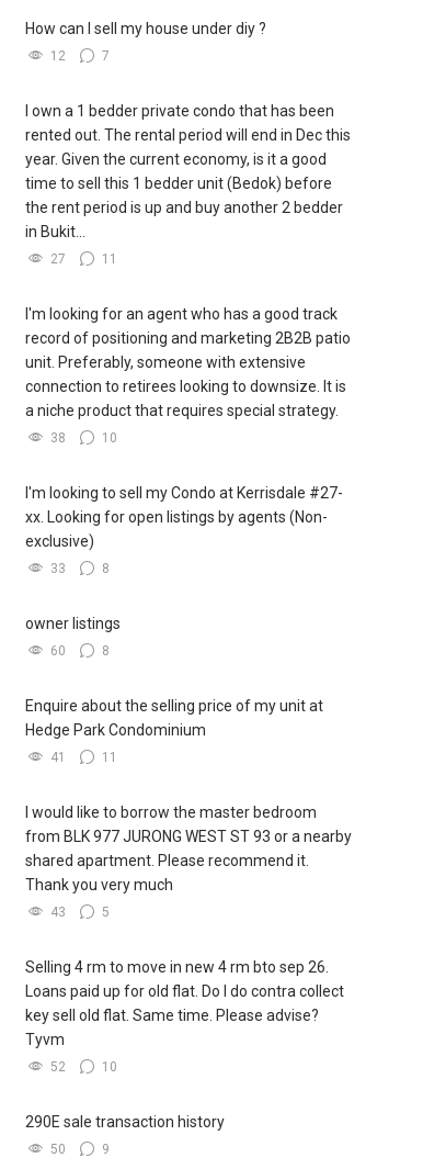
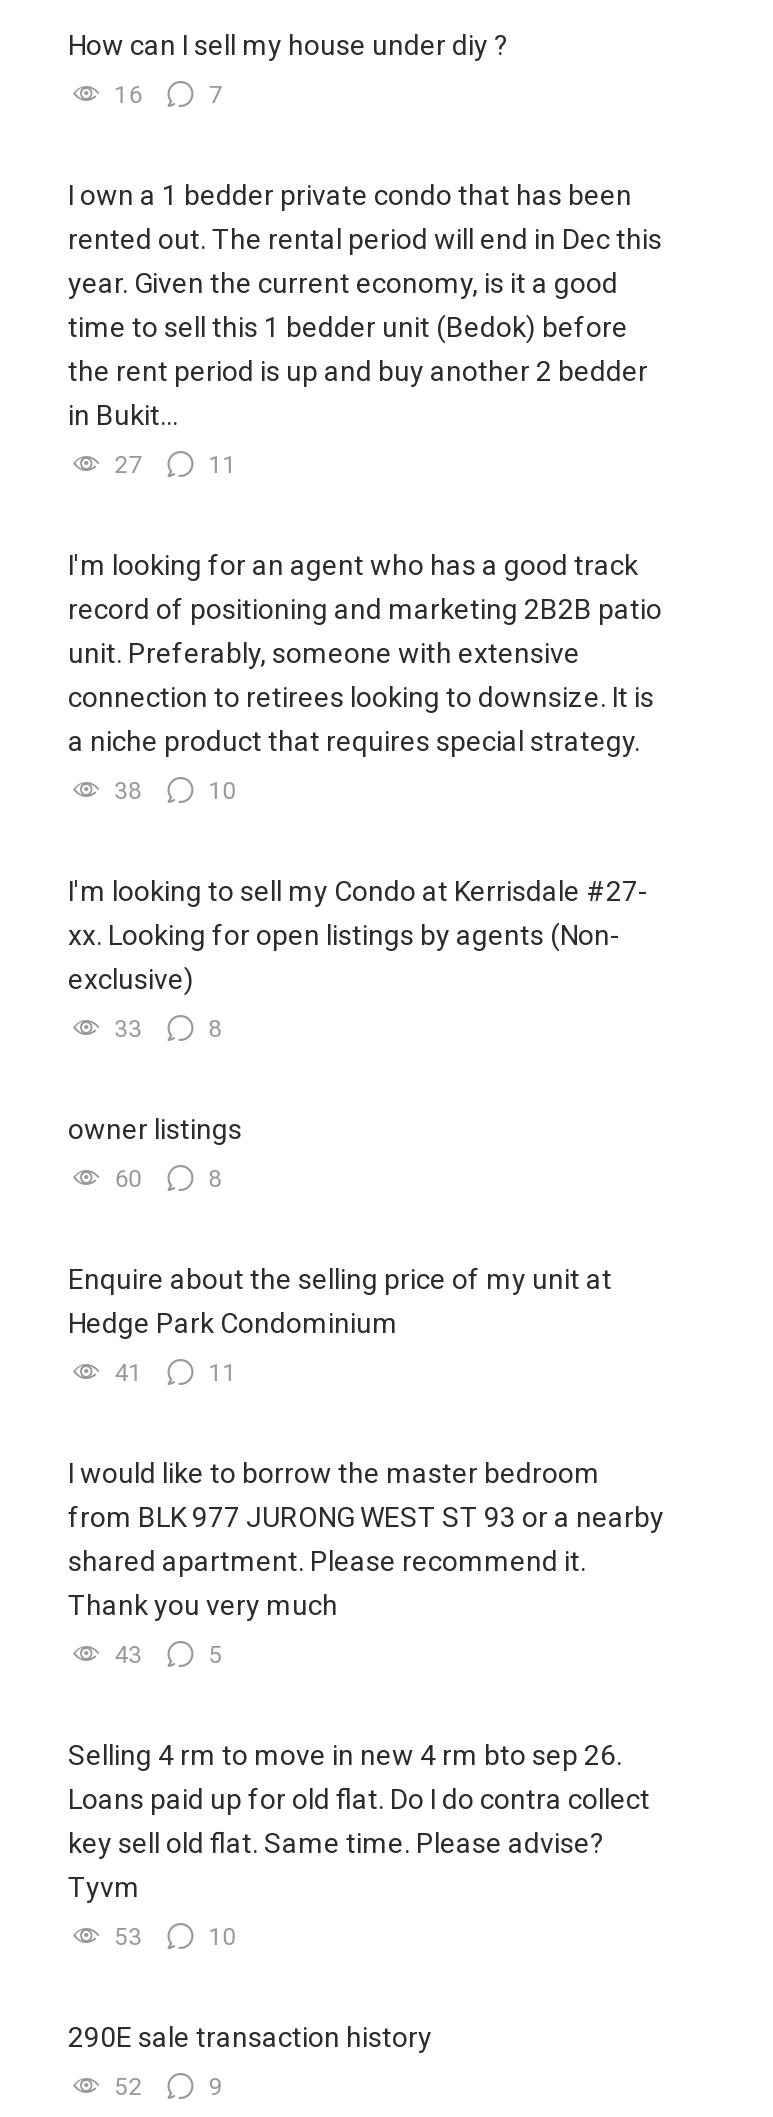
- 12
+ 16

- 52
+ 53

- 50
+ 52
